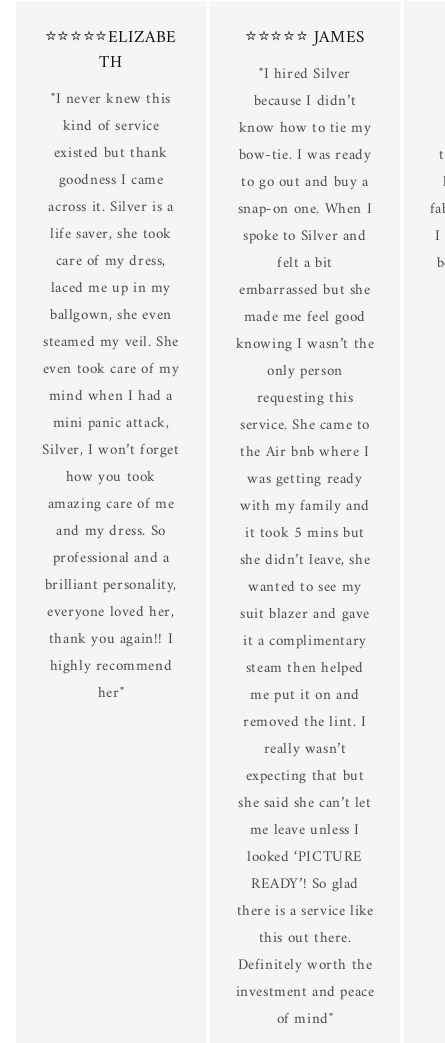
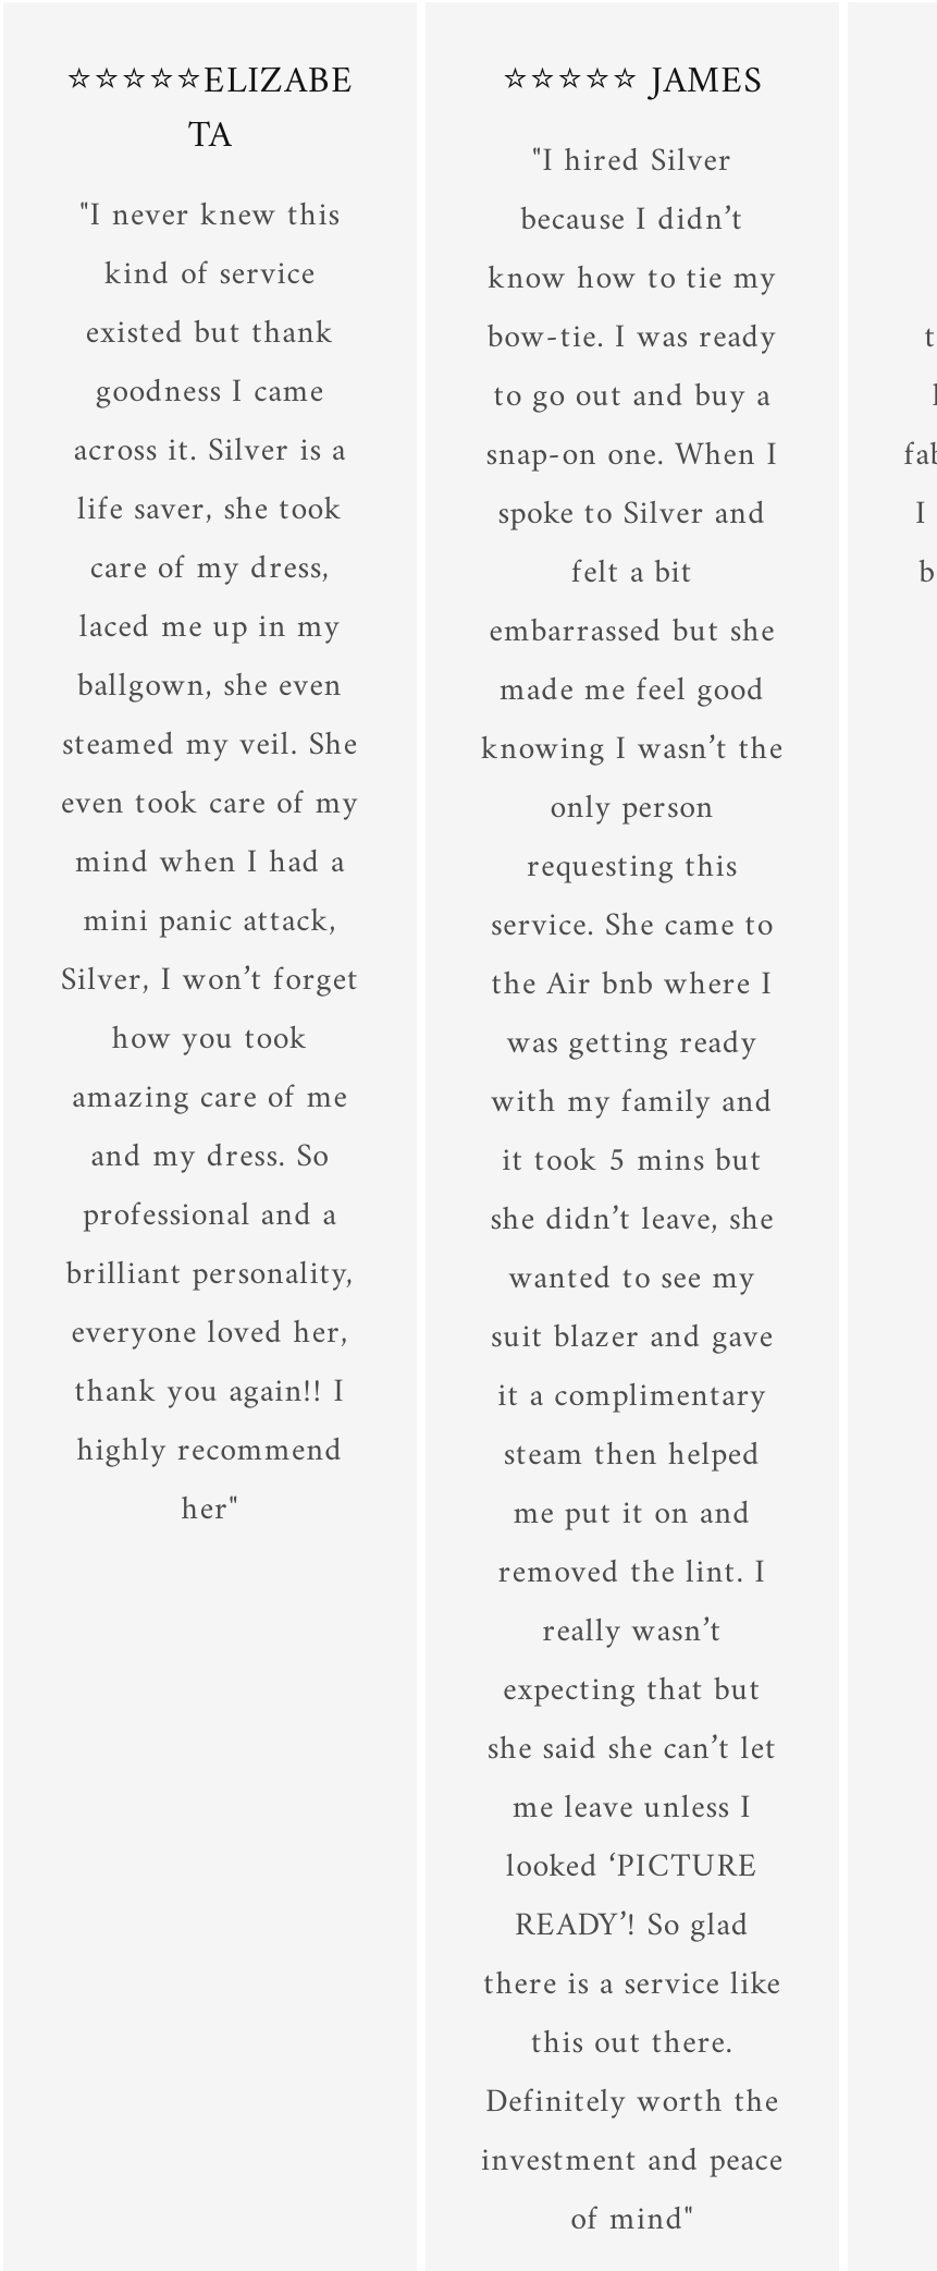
- TH
+ TA
